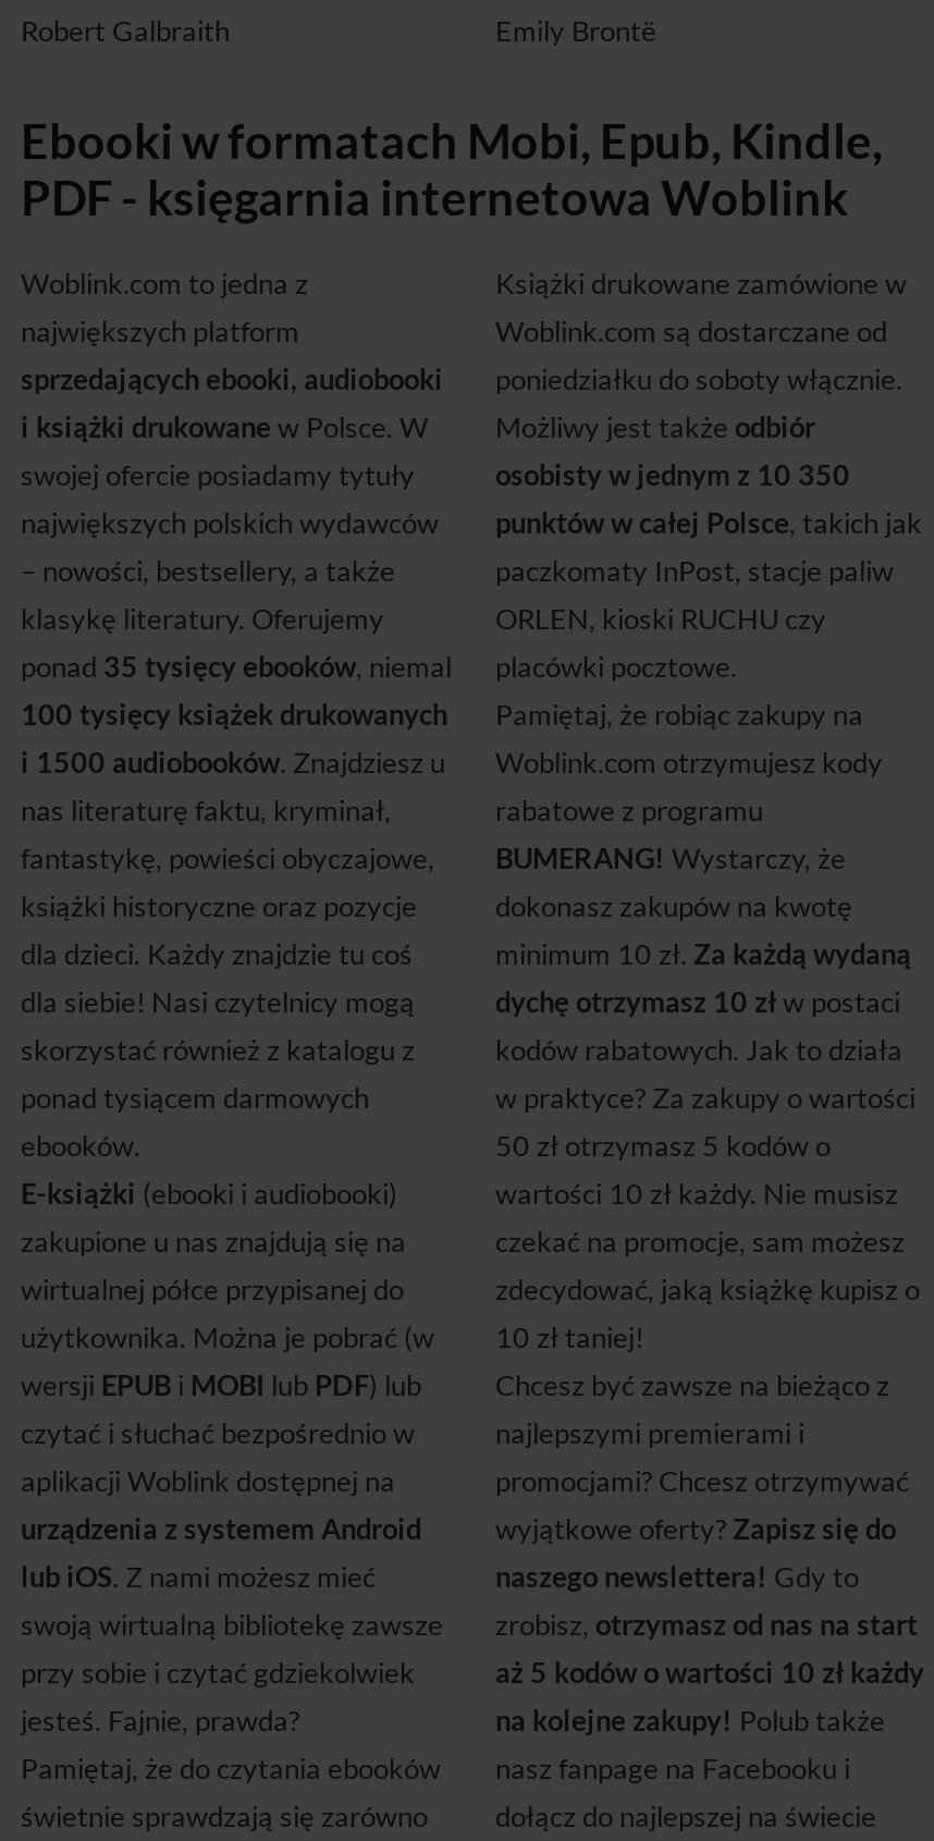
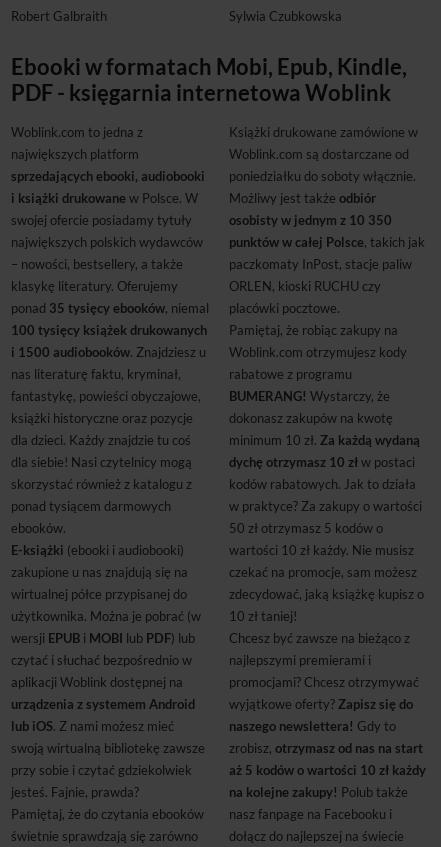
- Emily Brontë
+ Sylwia Czubkowska
